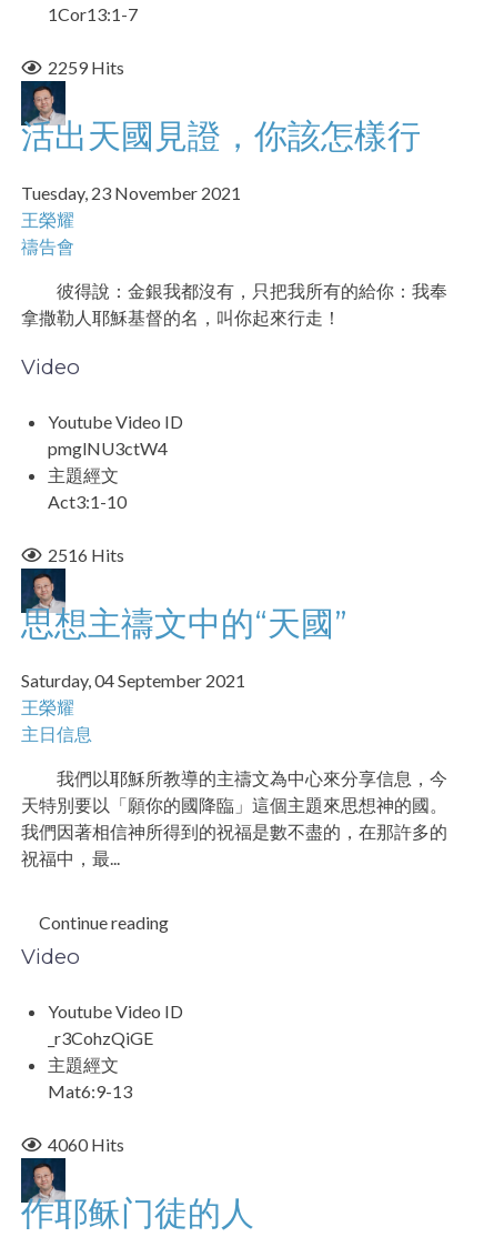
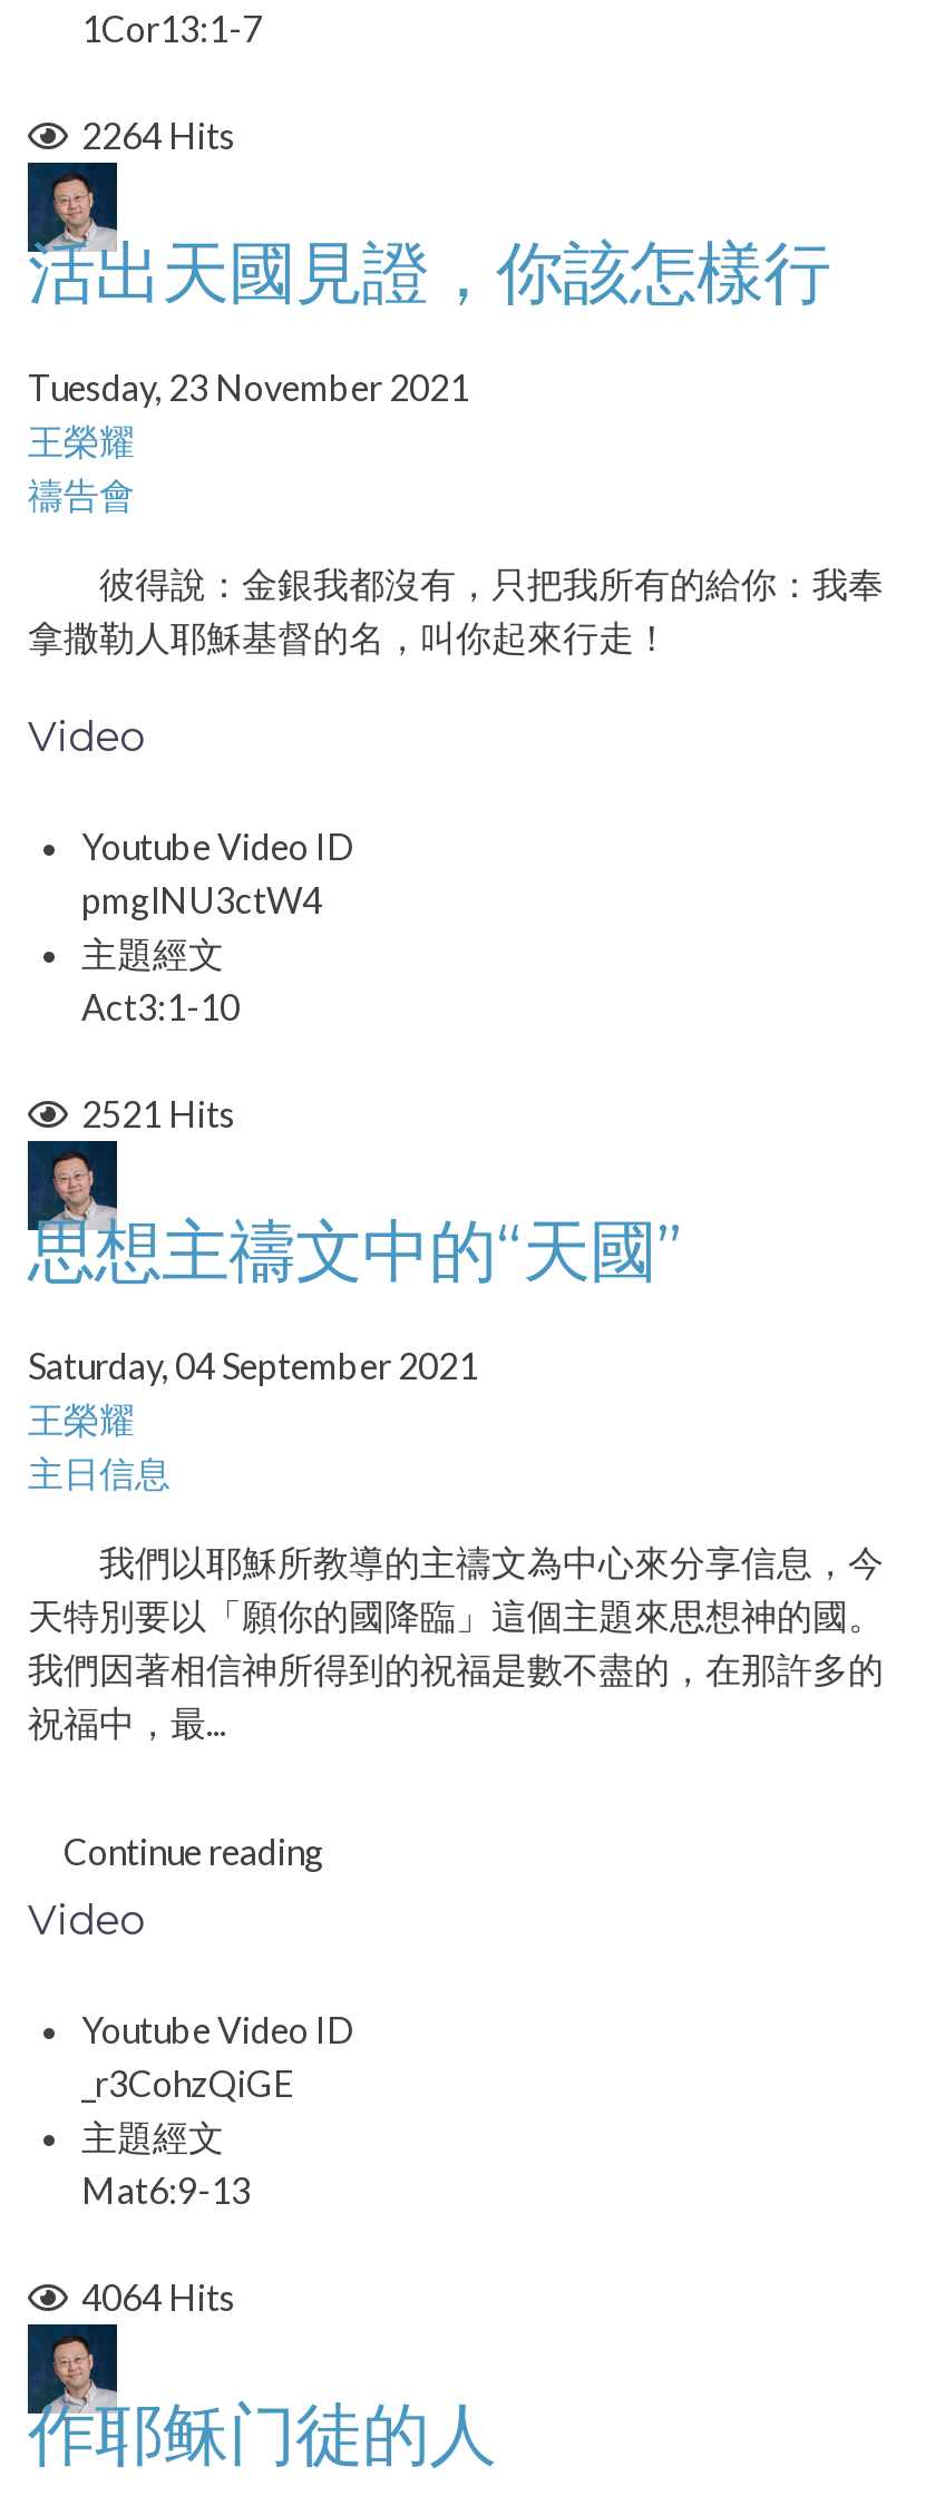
- 2259 Hits
+ 2264 Hits

- 2516 Hits
+ 2521 Hits

- 4060 Hits
+ 4064 Hits
